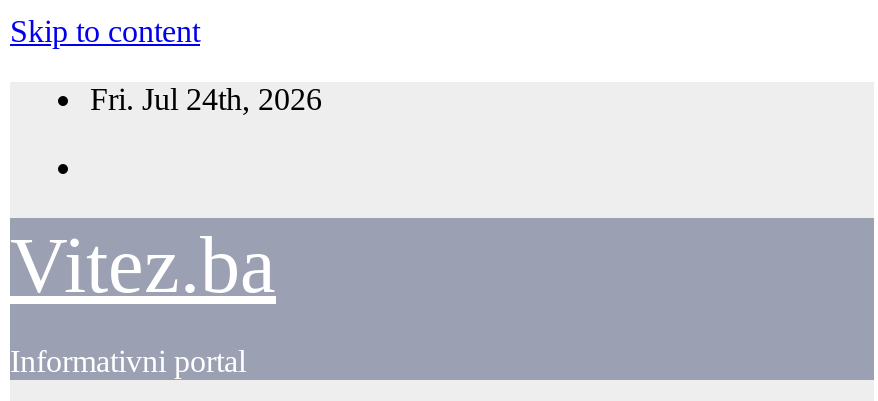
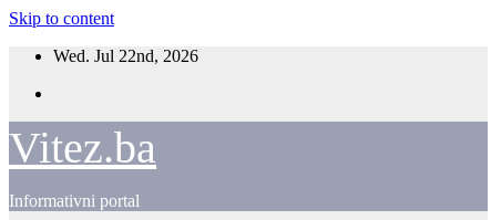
- Fri. Jul 24th, 2026
+ Wed. Jul 22nd, 2026
